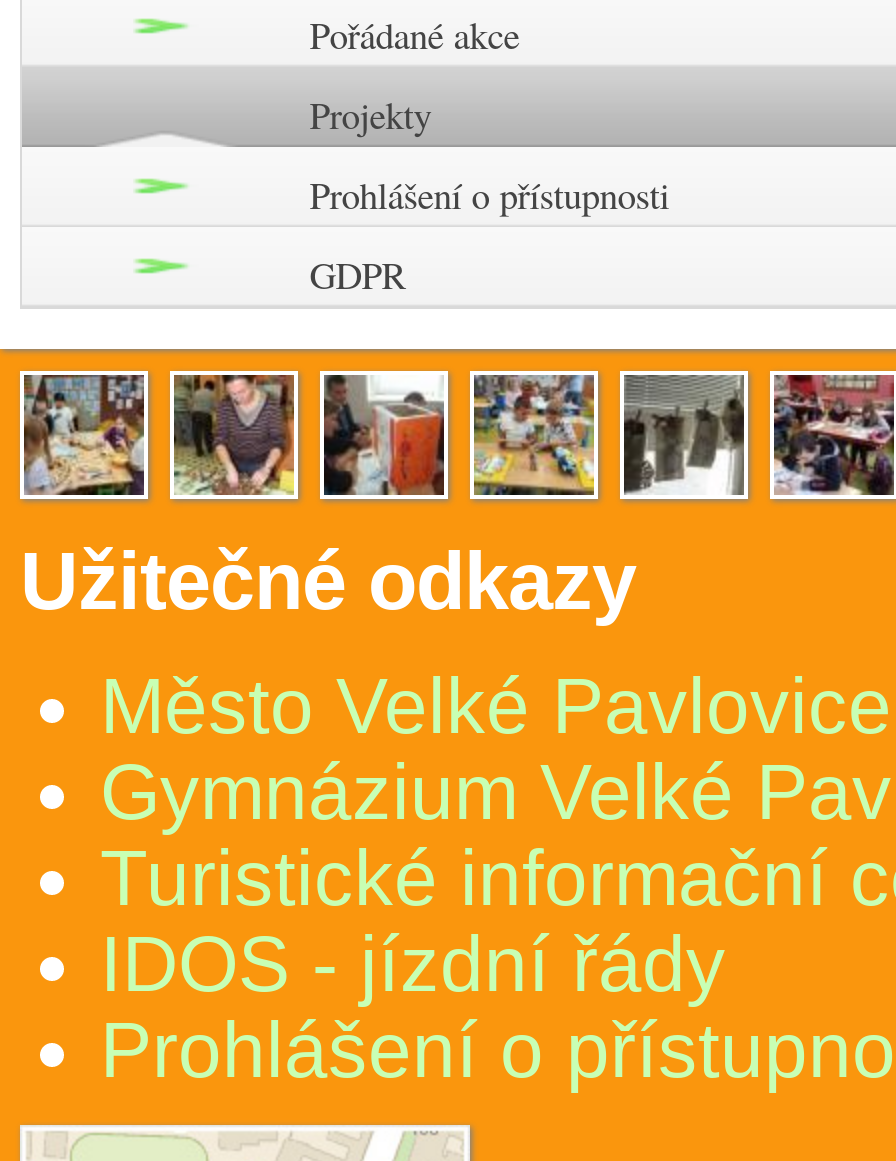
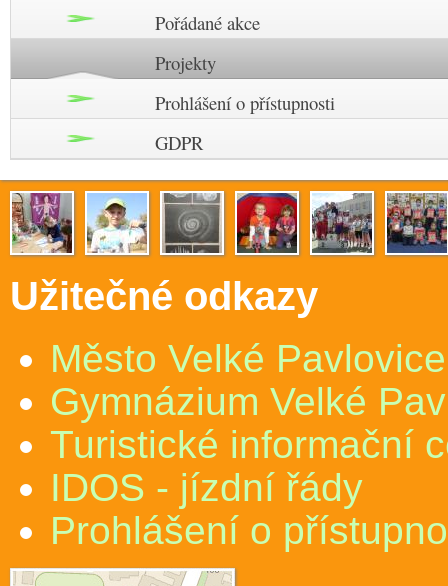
- [image]
+ [image]

- [image]
+ [image]

- [image]
+ [image]

- [image]
+ [image]

- [image]
+ [image]

- [image]
+ [image]
